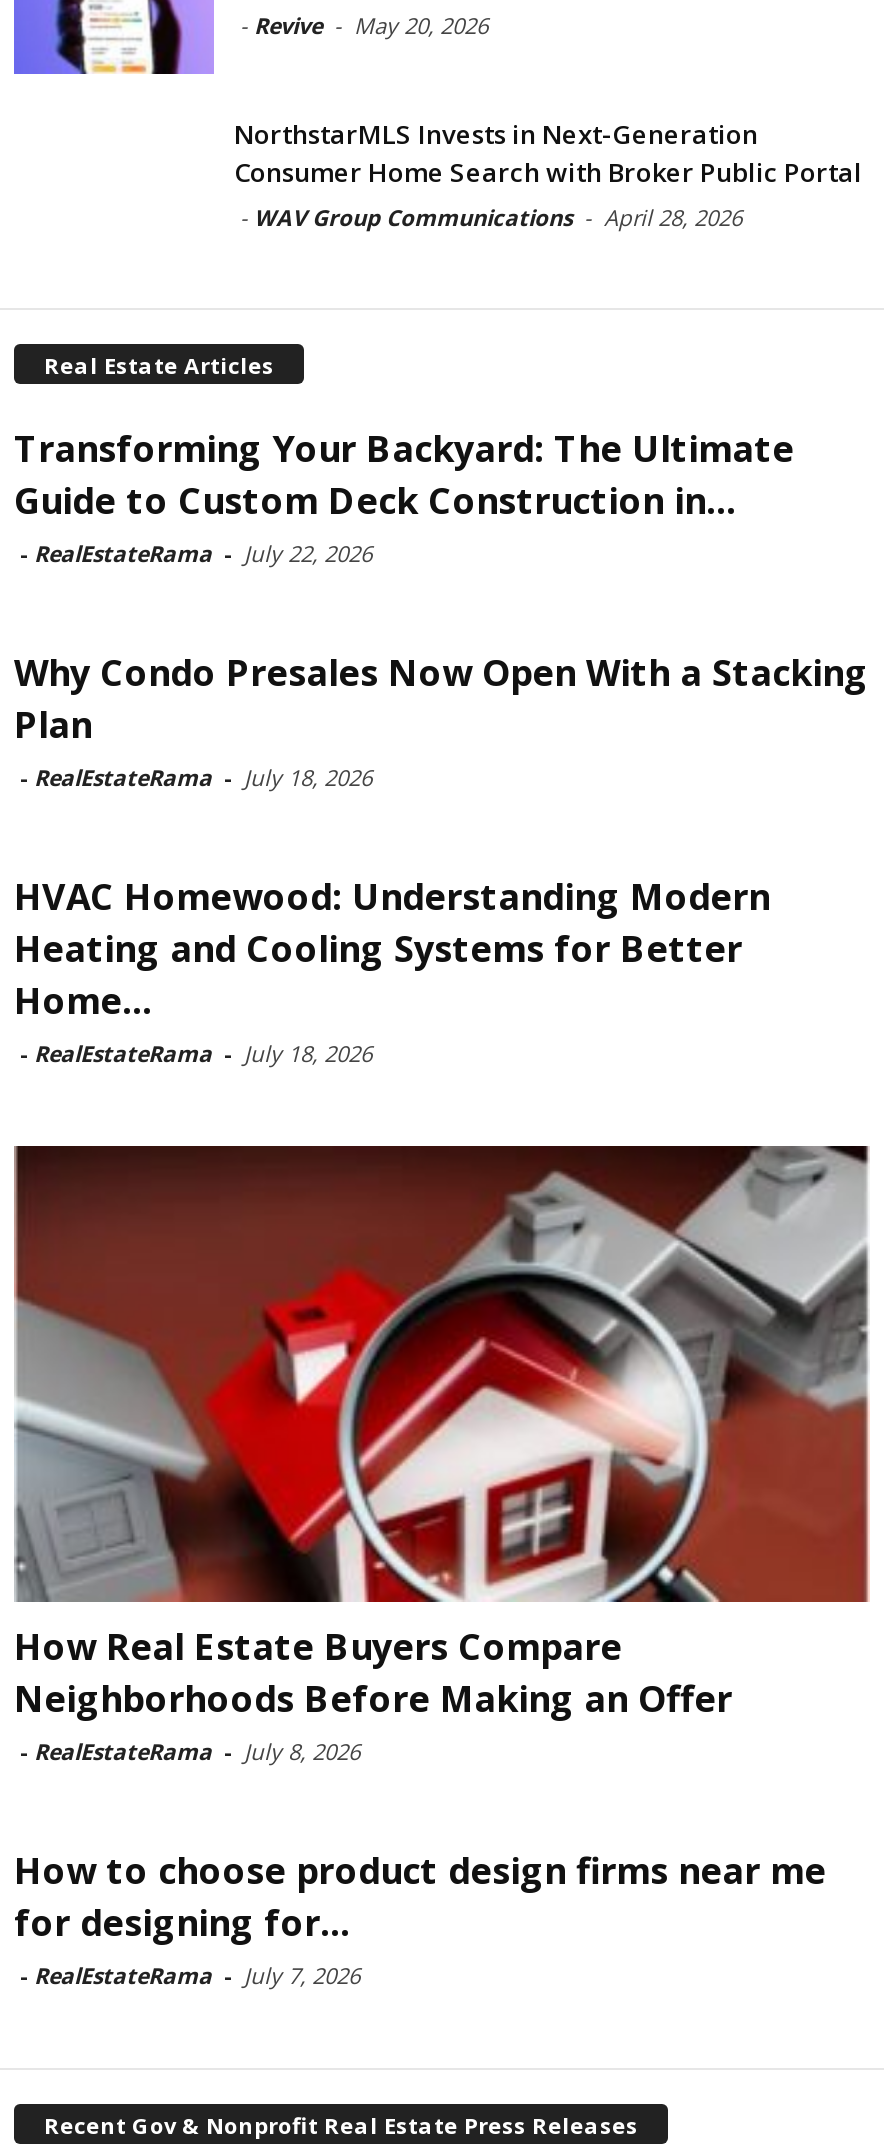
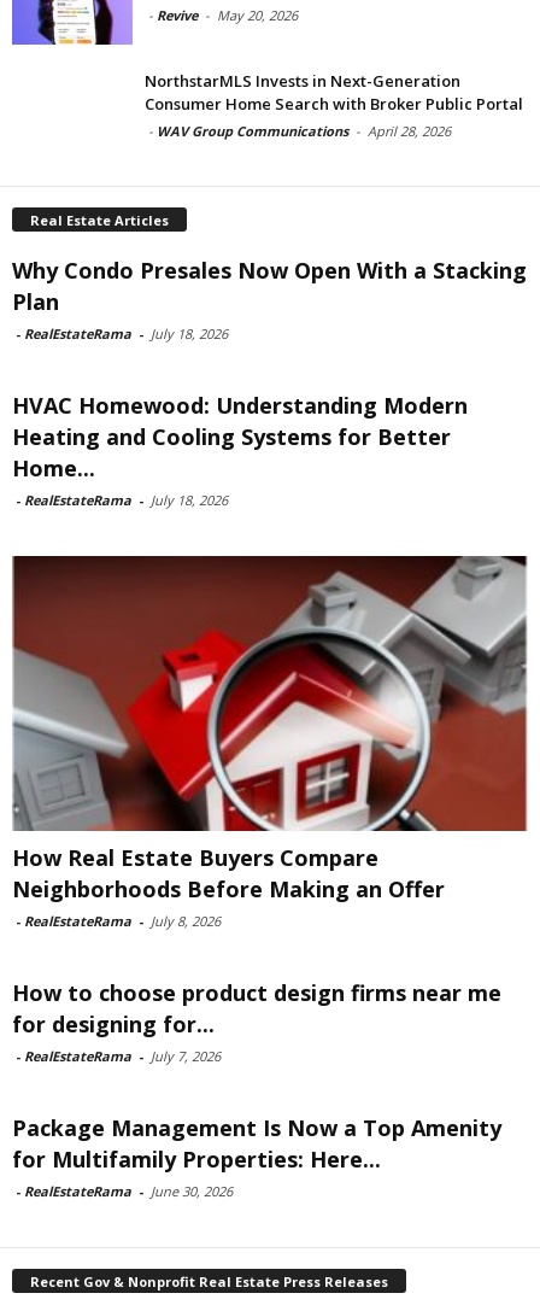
- Transforming Your Backyard: The Ultimate
- Guide to Custom Deck Construction in...
- - RealEstateRama - July 22, 2026

moved up: [image] | Why Condo Presales Now Open With a Stacking | Plan | ... | for designing for... | - RealEstateRama - July 7, 2026

+ Package Management Is Now a Top Amenity
+ for Multifamily Properties: Here...
+ - RealEstateRama - June 30, 2026
